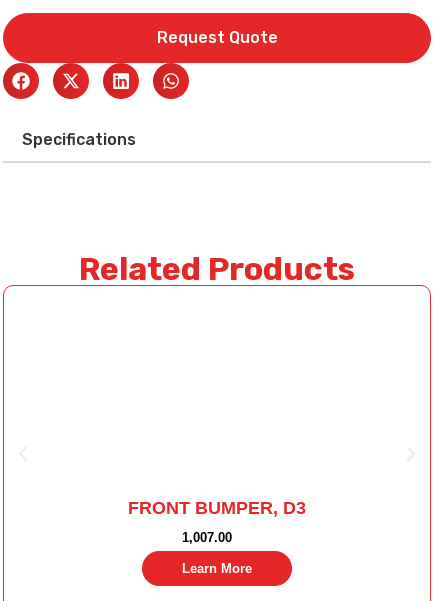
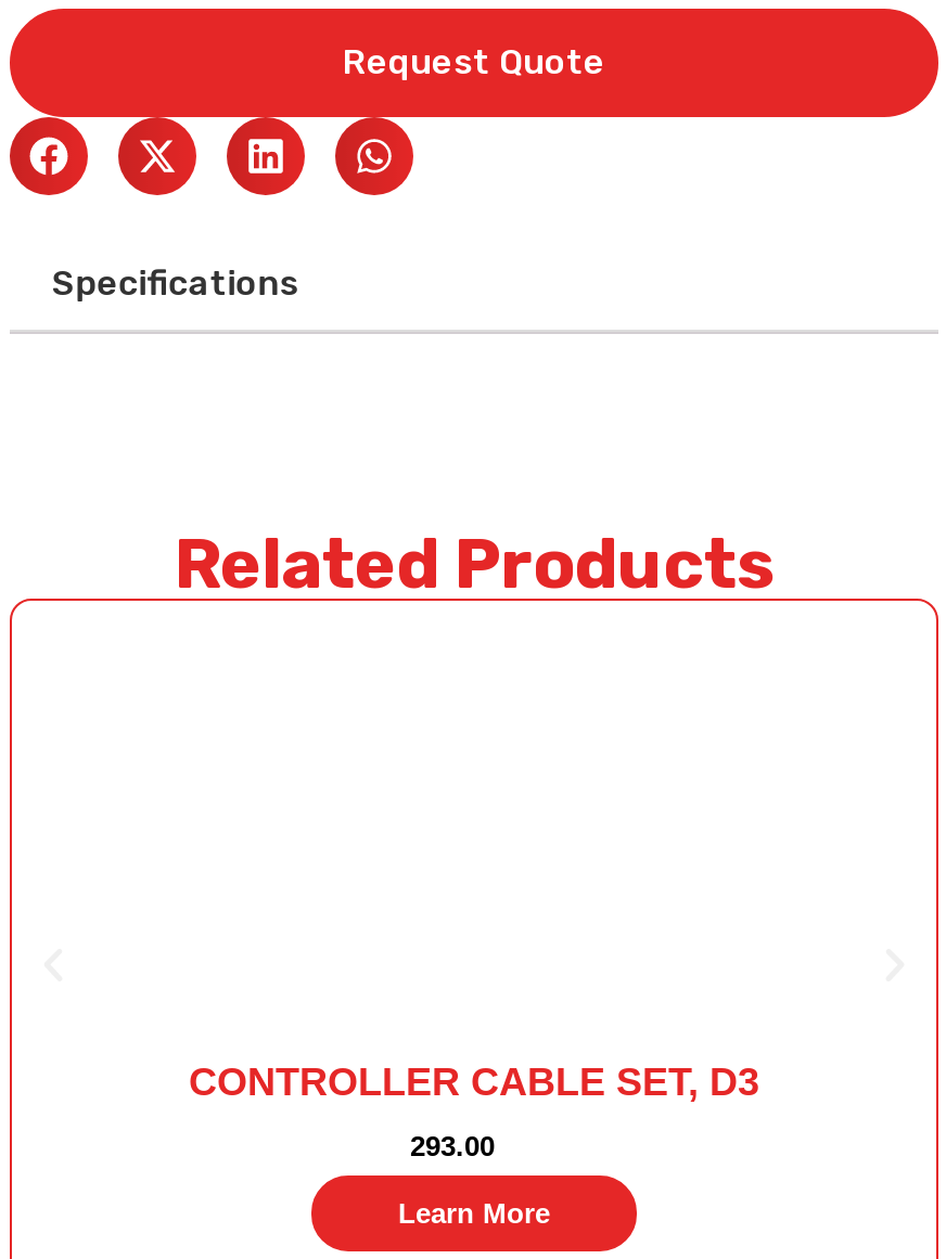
- FRONT BUMPER, D3
+ CONTROLLER CABLE SET, D3

- 1,007.00
+ 293.00
